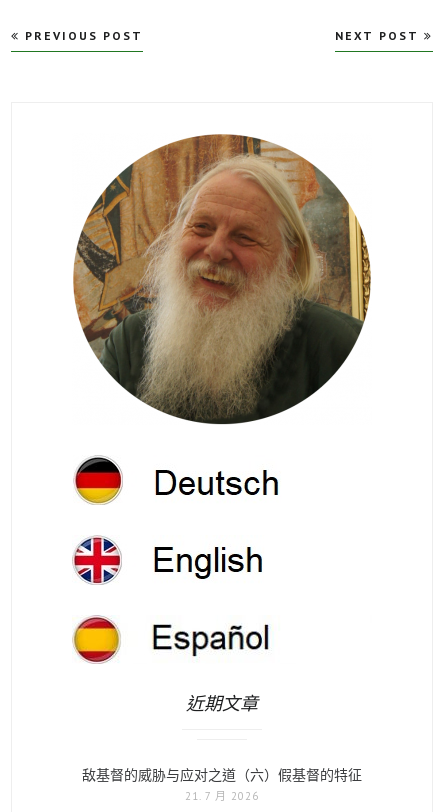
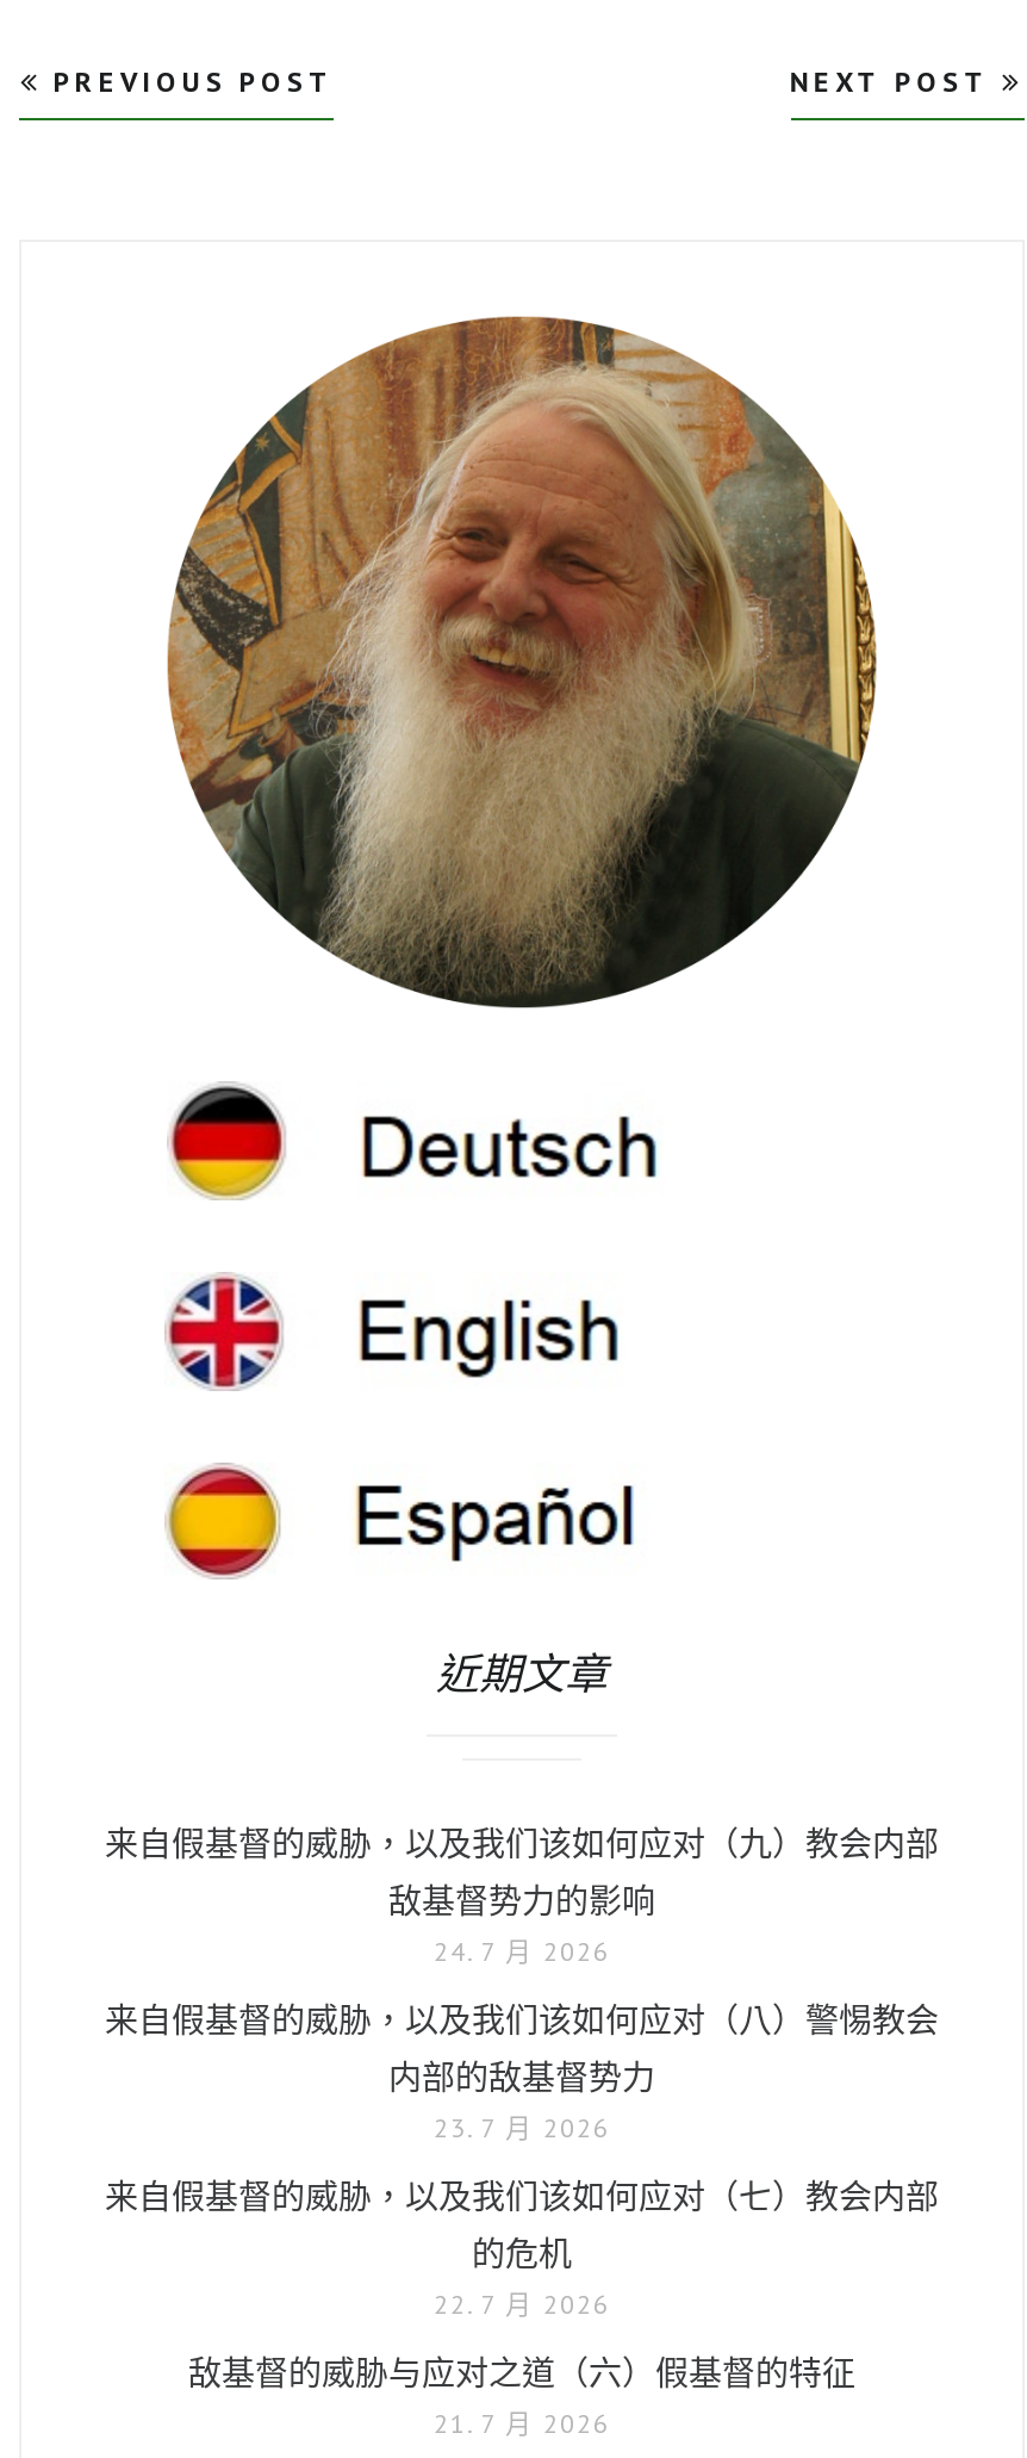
+ 来自假基督的威胁，以及我们该如何应对（九）教会内部
+ 敌基督势力的影响
+ 24. 7 月 2026
+ 来自假基督的威胁，以及我们该如何应对（八）警惕教会
+ 内部的敌基督势力
+ 23. 7 月 2026
+ 来自假基督的威胁，以及我们该如何应对（七）教会内部
+ 的危机
+ 22. 7 月 2026
